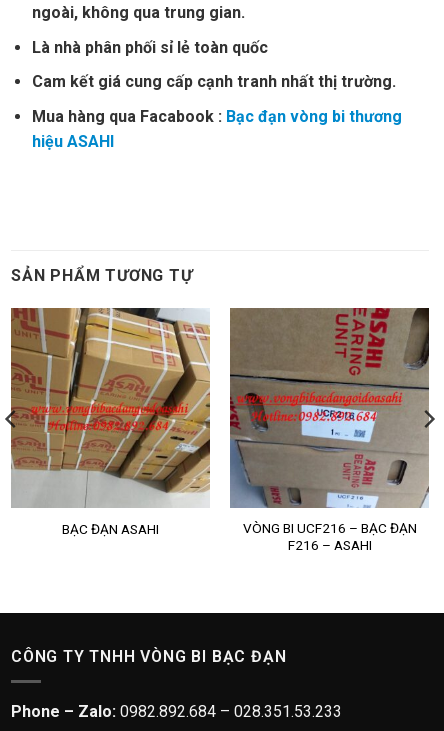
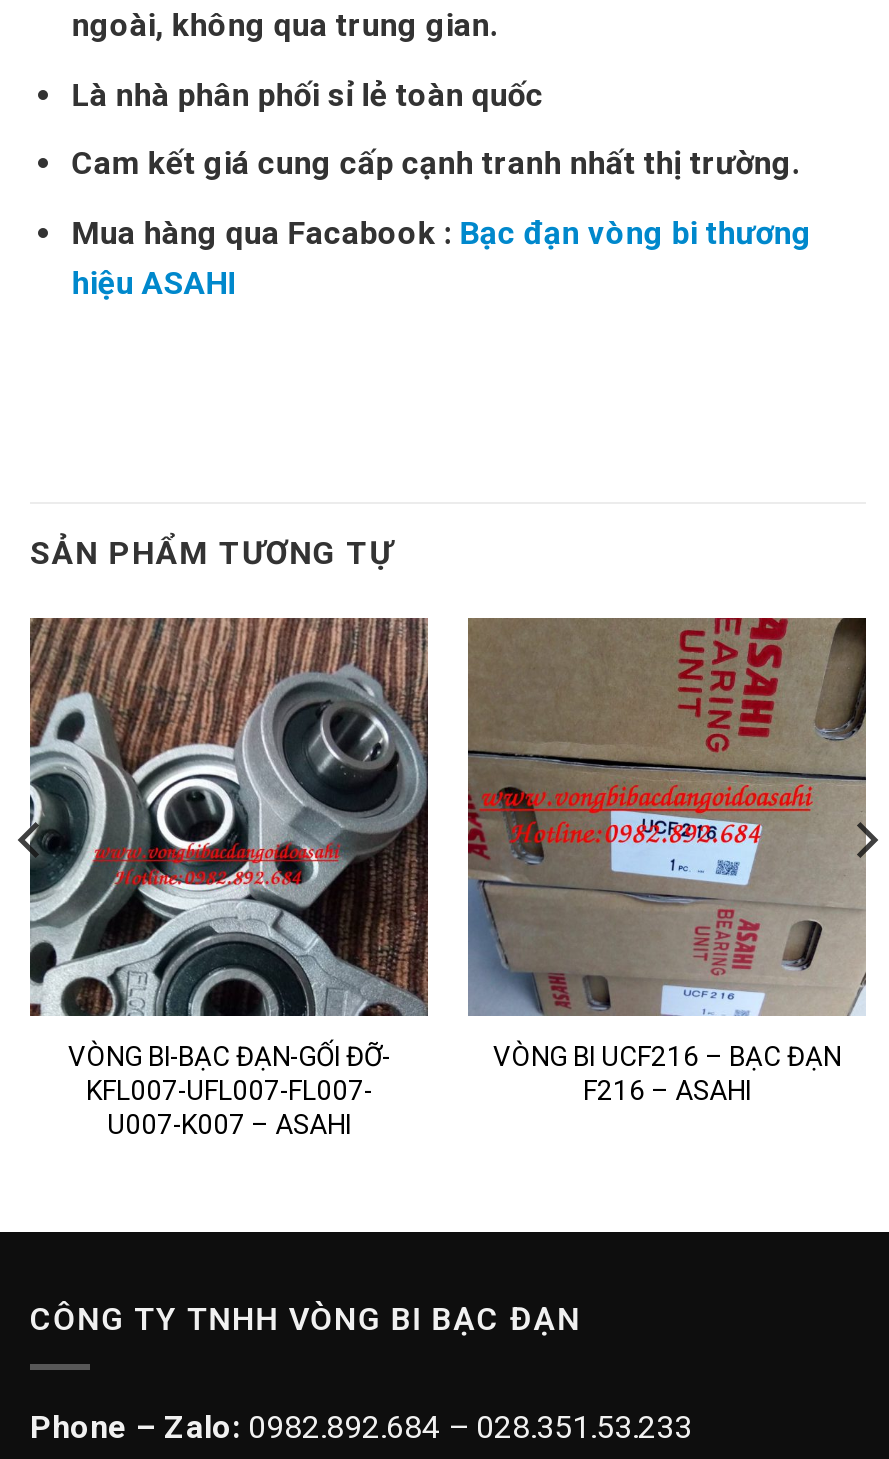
- [image]
- BẠC ĐẠN ASAHI
+ [image]
+ VÒNG BI-BẠC ĐẠN-GỐI ĐỠ-
+ KFL007-UFL007-FL007-
+ U007-K007 – ASAHI
